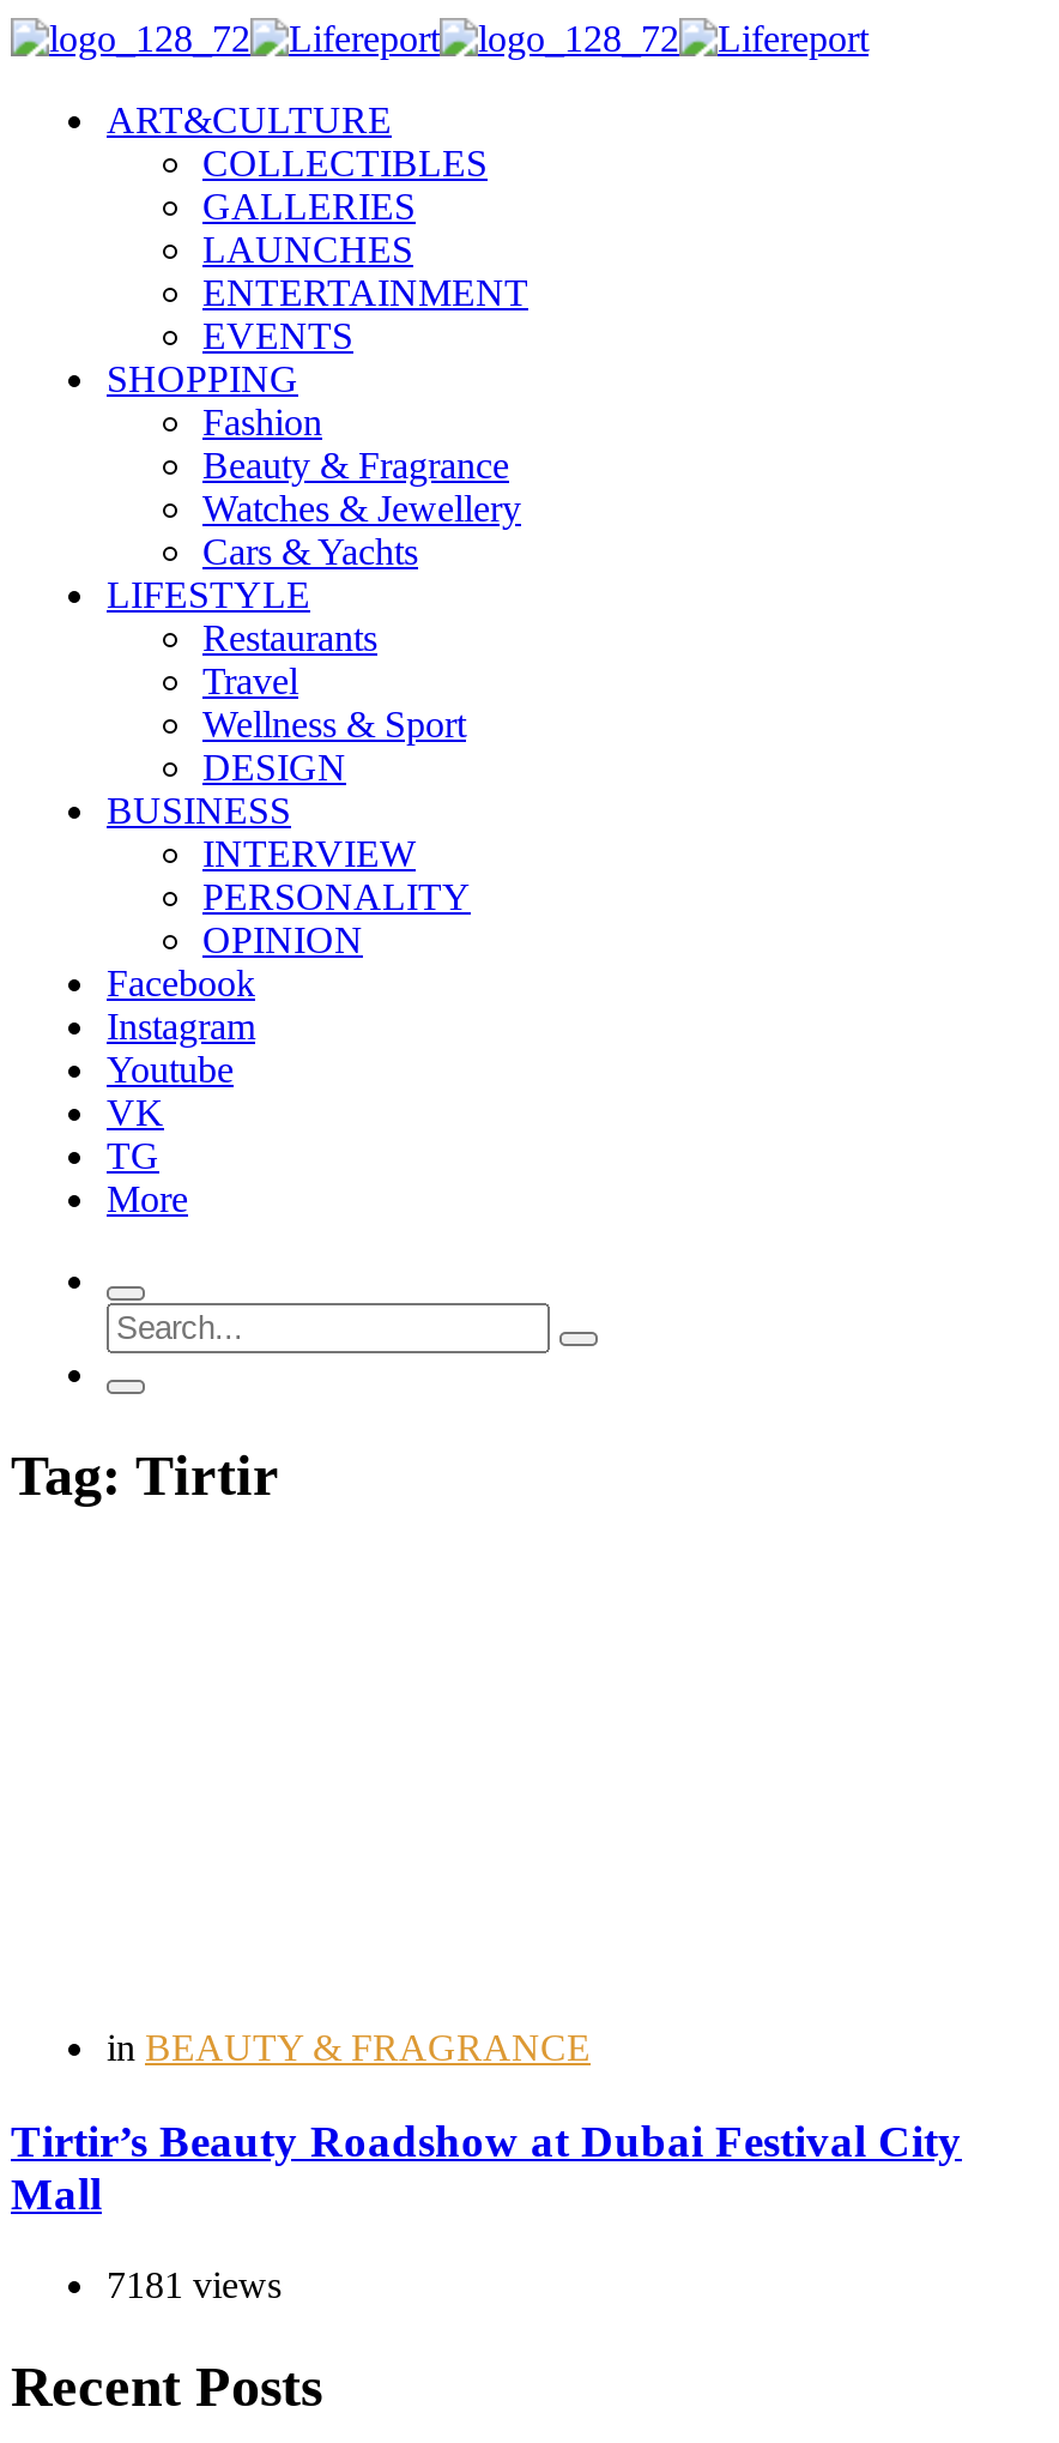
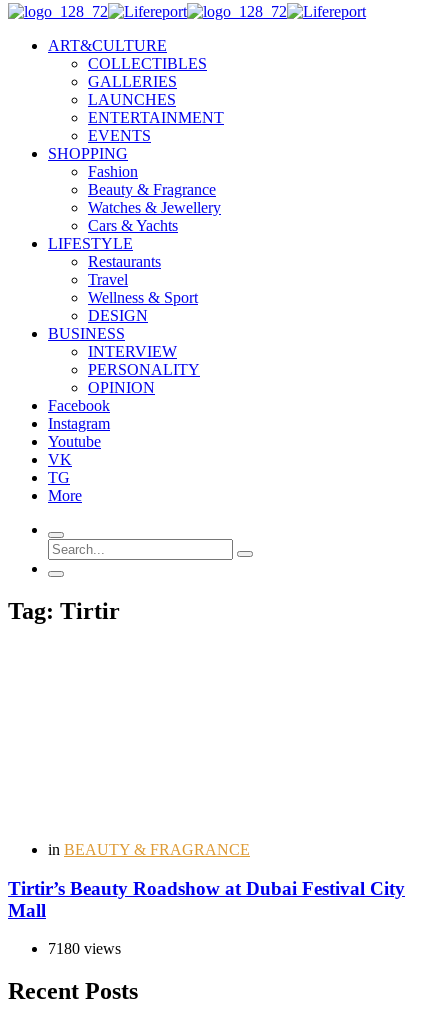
- 7181 views
+ 7180 views
